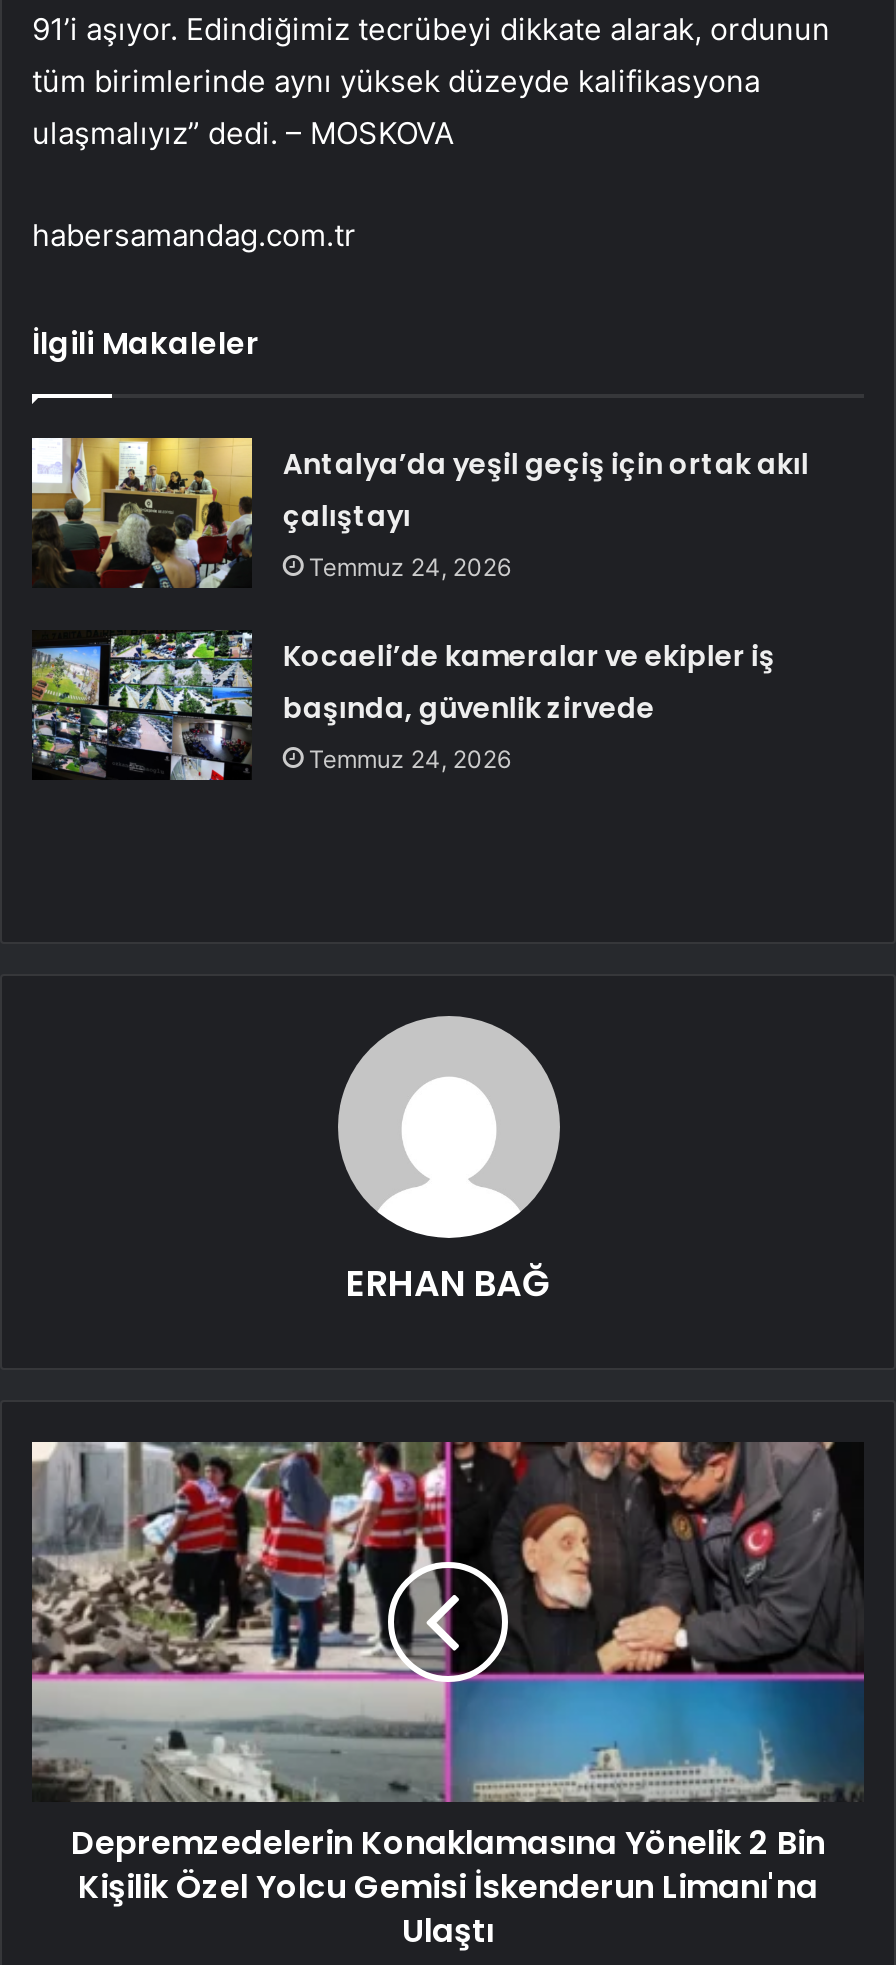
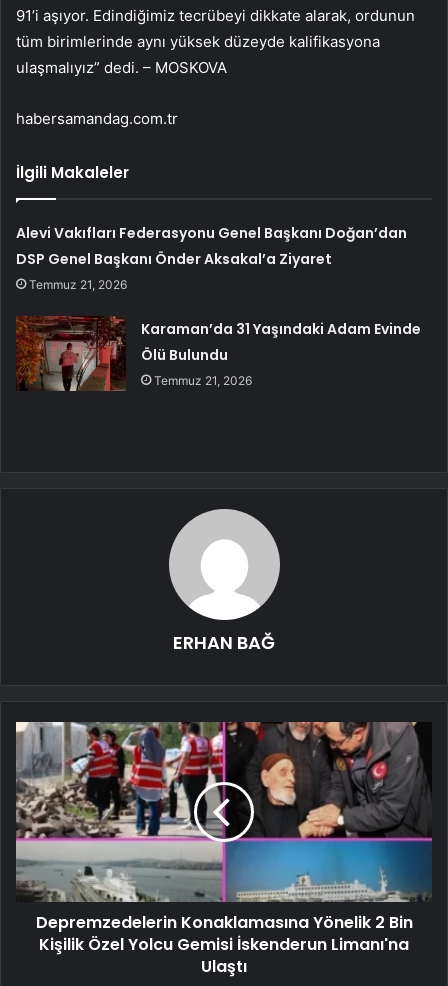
- Antalya’da yeşil geçiş için ortak akıl
- çalıştayı
- Temmuz 24, 2026
+ Alevi Vakıfları Federasyonu Genel Başkanı Doğan’dan
+ DSP Genel Başkanı Önder Aksakal’a Ziyaret
+ Temmuz 21, 2026

- [image]
- Kocaeli’de kameralar ve ekipler iş
- başında, güvenlik zirvede
- Temmuz 24, 2026
+ [image]
+ Karaman’da 31 Yaşındaki Adam Evinde
+ Ölü Bulundu
+ Temmuz 21, 2026
